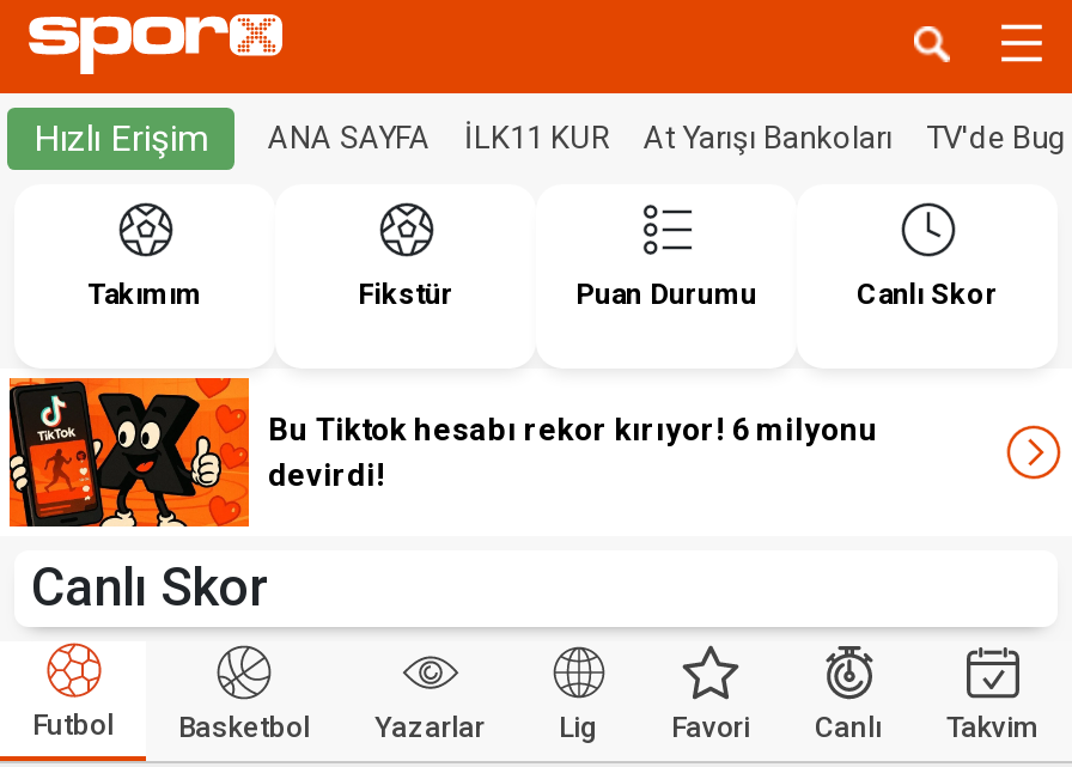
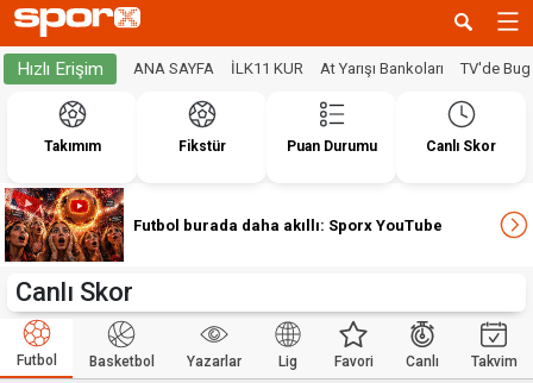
- [image]
- Bu Tiktok hesabı rekor kırıyor! 6 milyonu
- devirdi!
+ [image]
+ Futbol burada daha akıllı: Sporx YouTube
